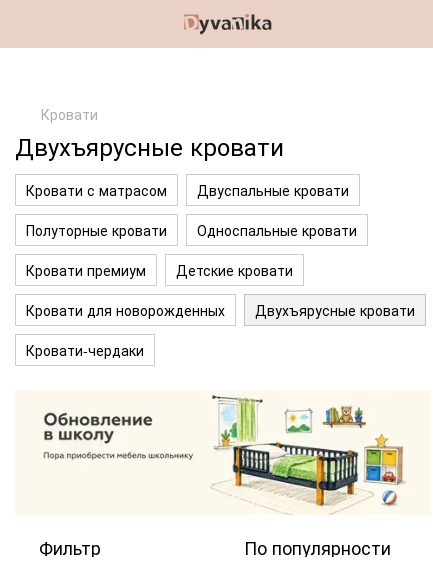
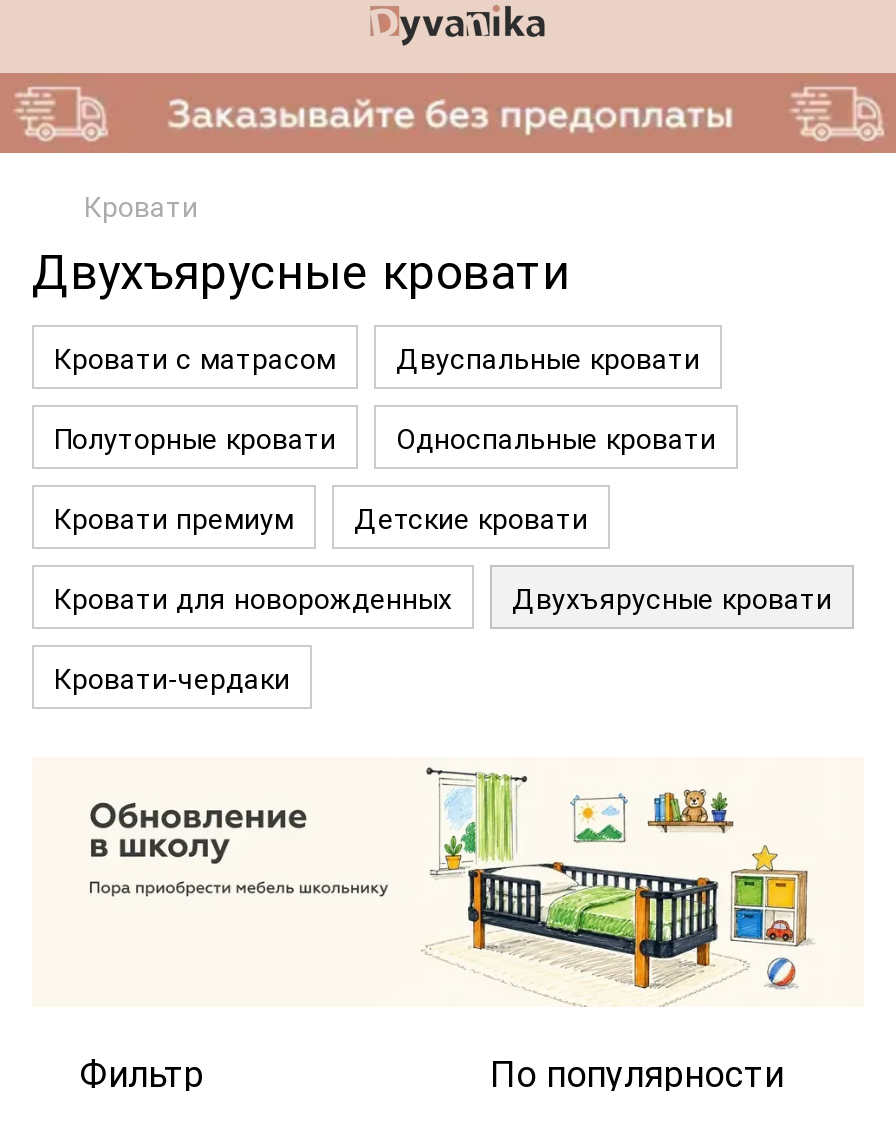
+ [image]
